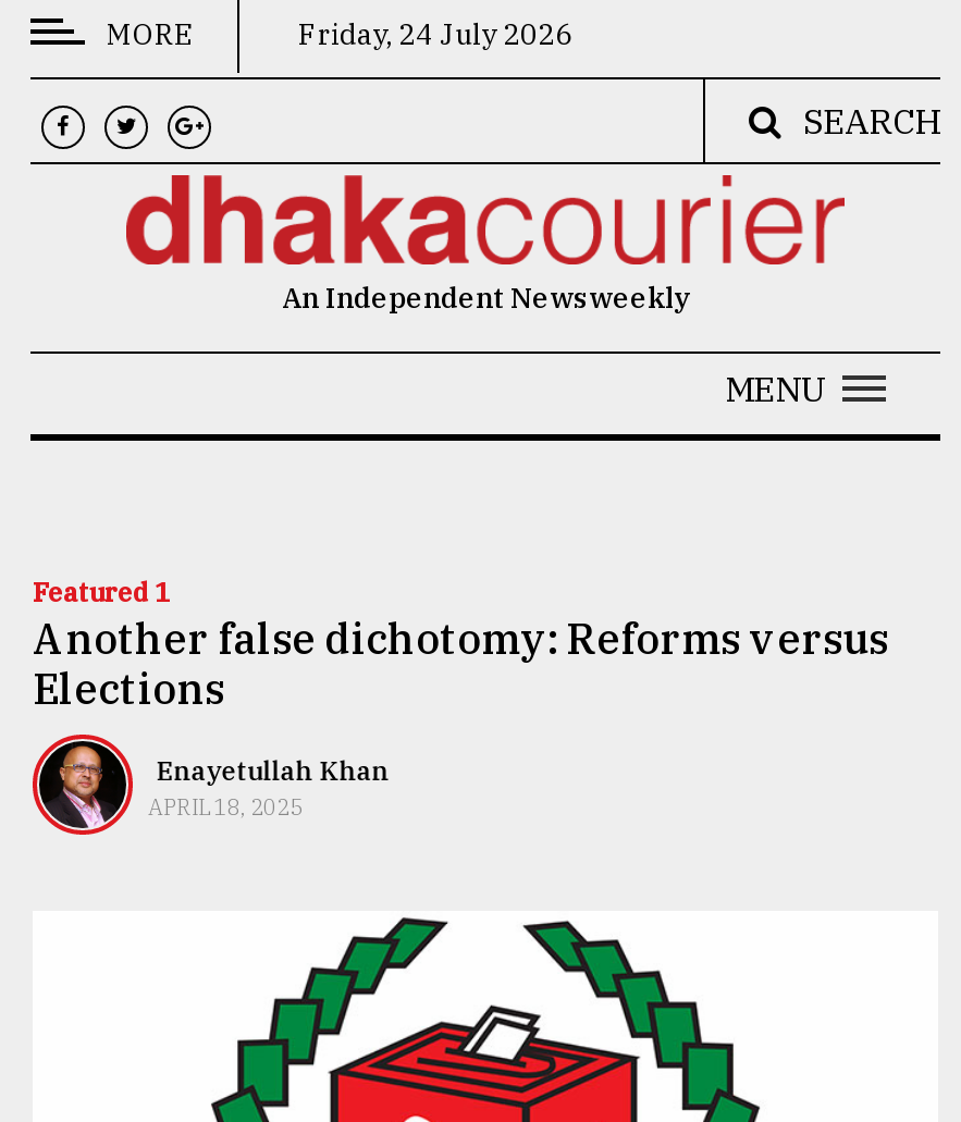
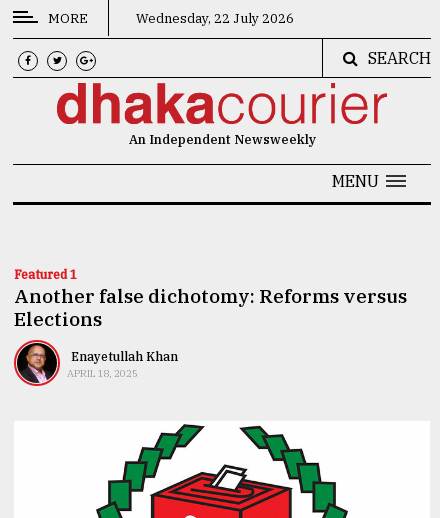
- Friday, 24 July 2026
+ Wednesday, 22 July 2026
